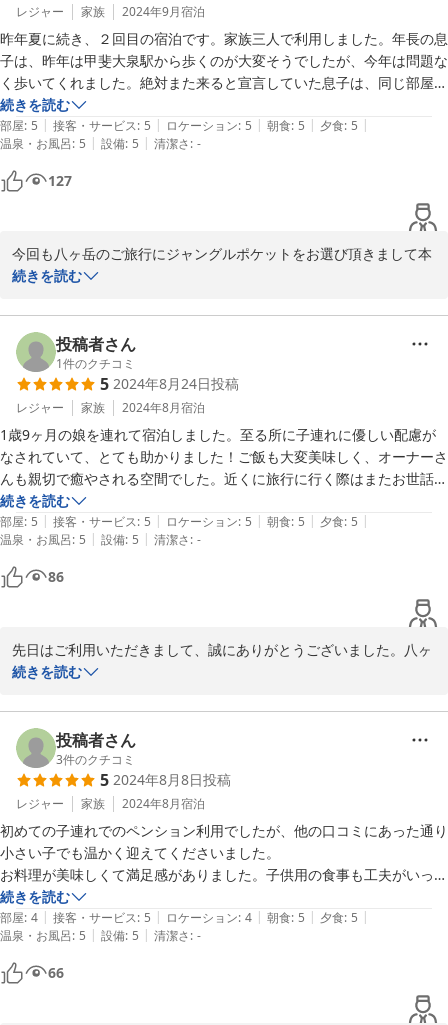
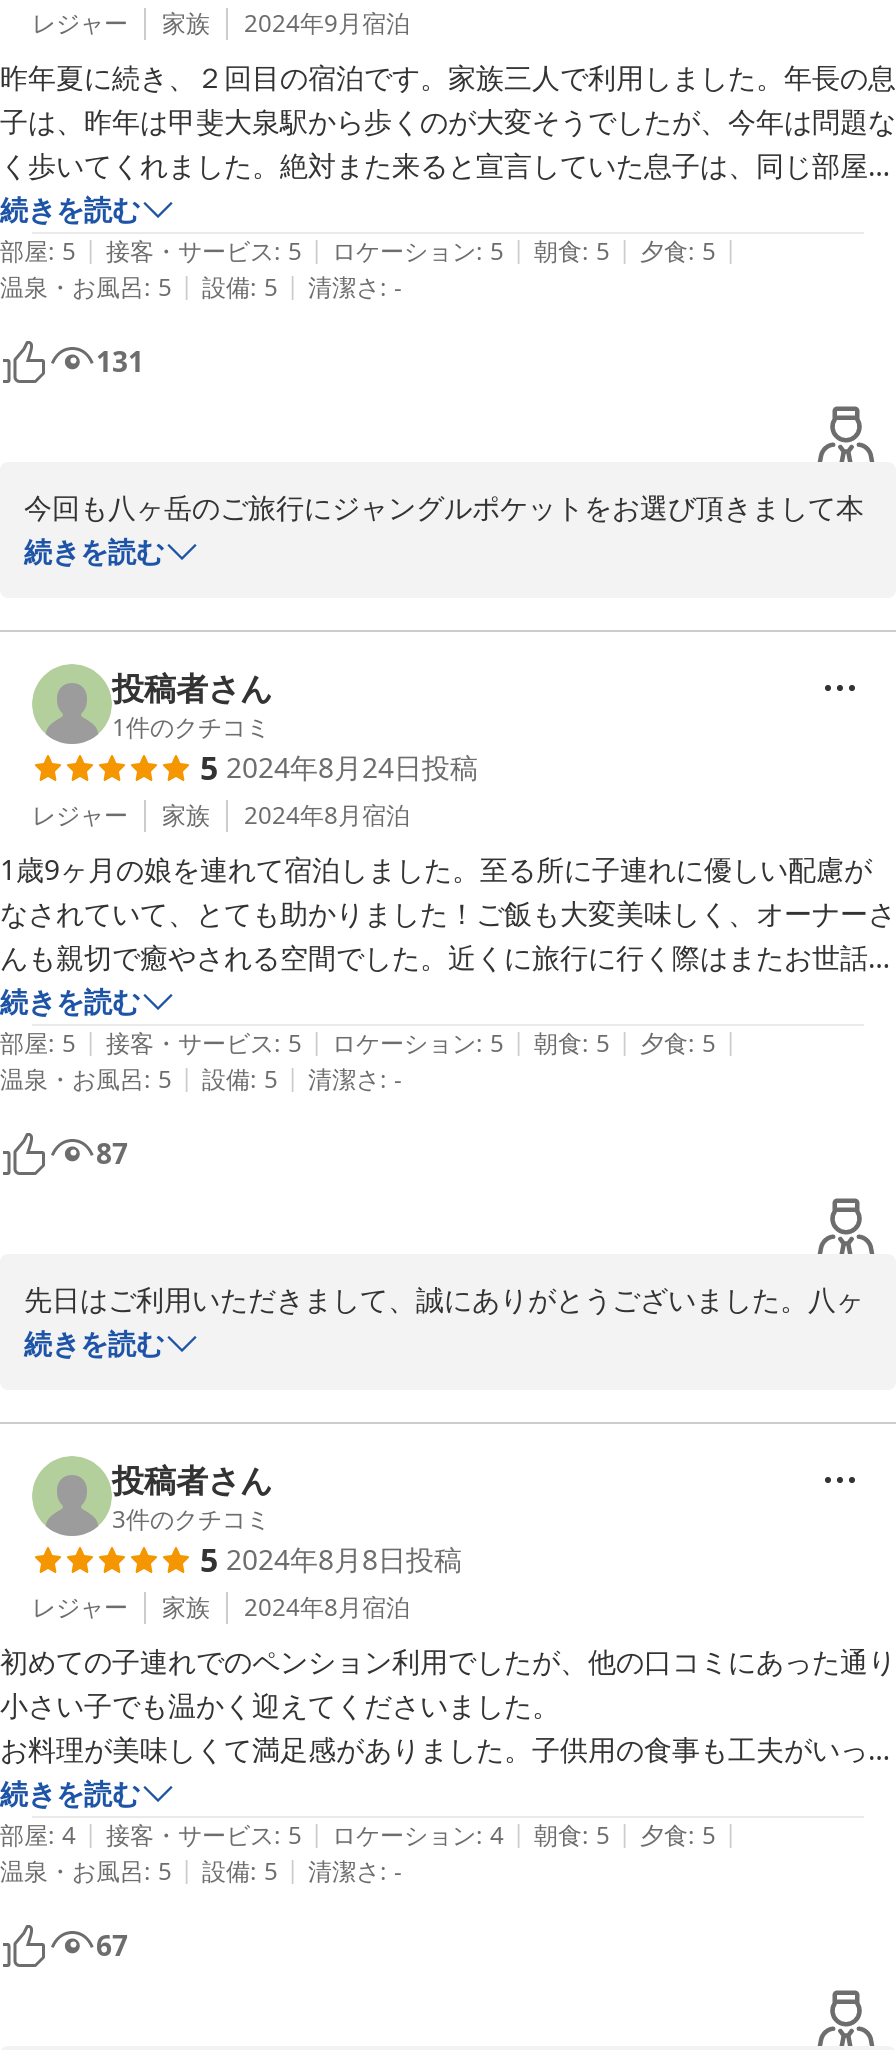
- 127
+ 131

- 86
+ 87

- 66
+ 67
